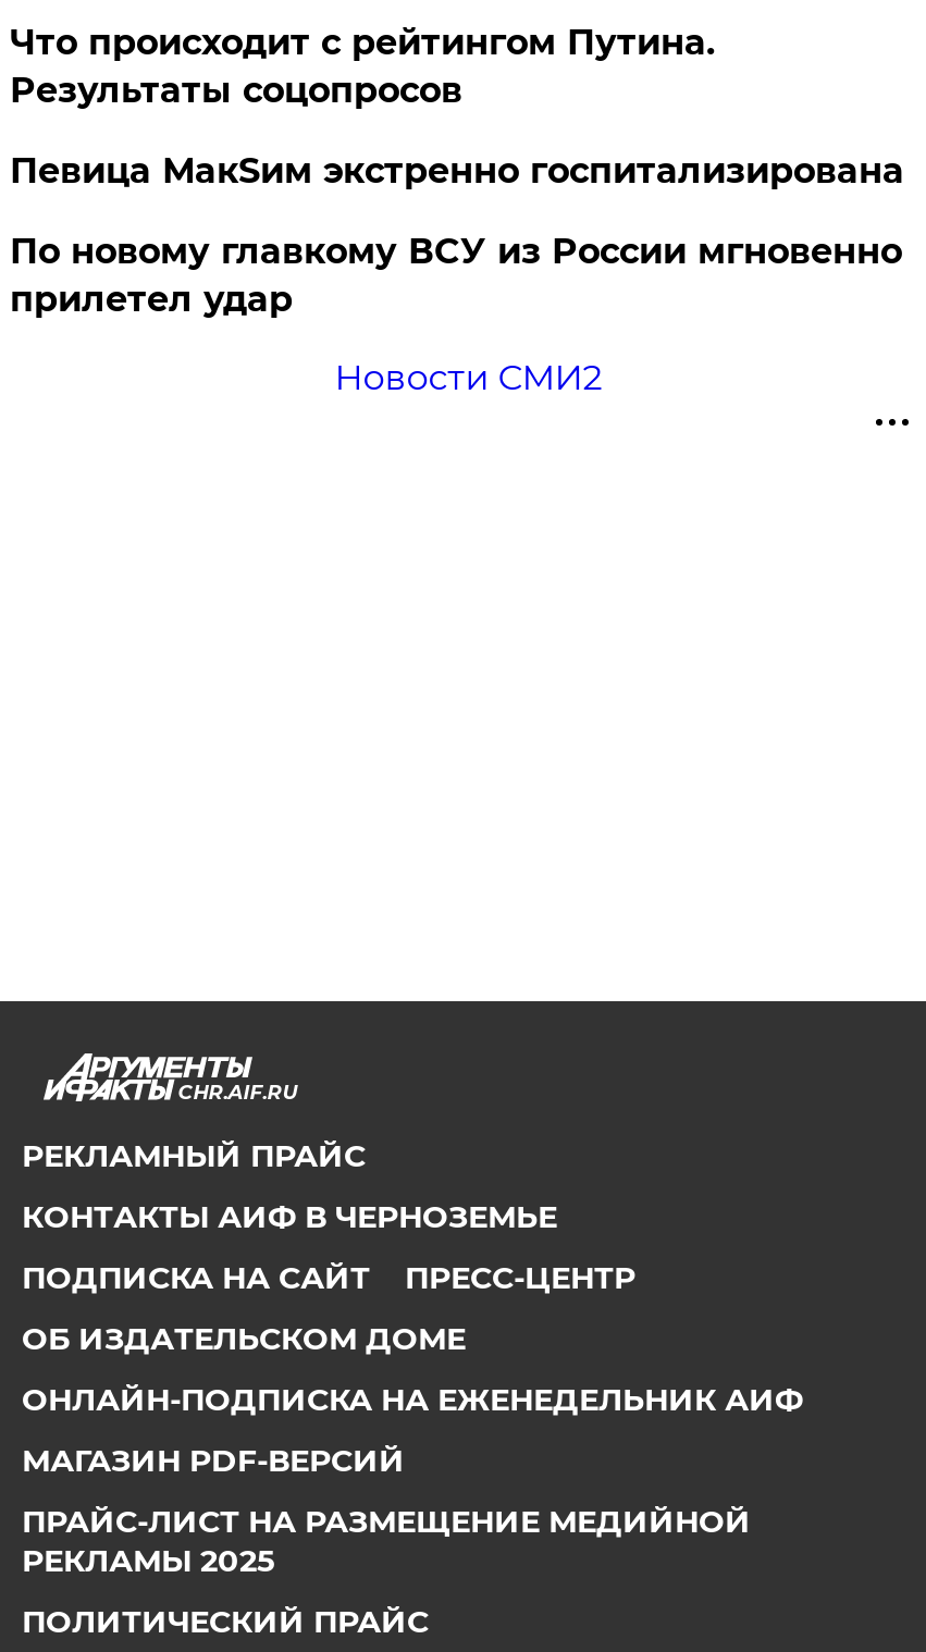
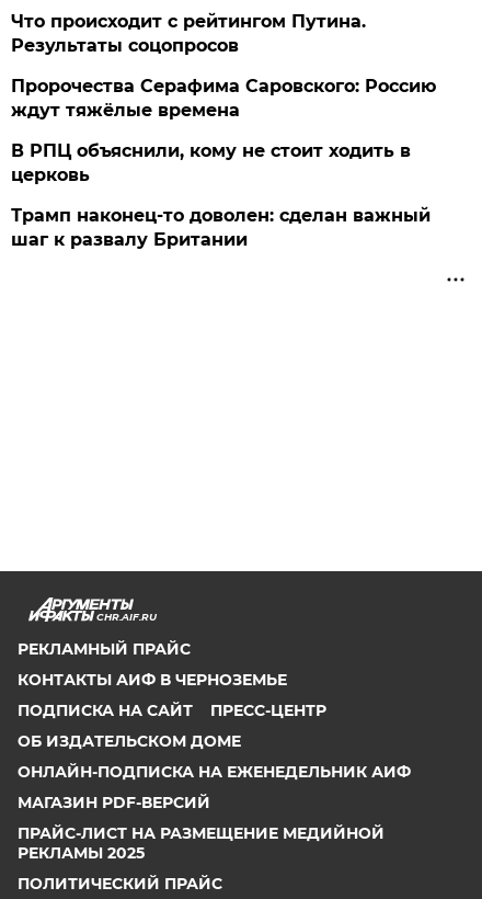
- Певица МакSим экстренно госпитализирована
+ Пророчества Серафима Саровского: Россию
+ ждут тяжёлые времена

- По новому главкому ВСУ из России мгновенно
- прилетел удар
+ В РПЦ объяснили, кому не стоит ходить в
+ церковь

- Новости СМИ2
+ Трамп наконец-то доволен: сделан важный
+ шаг к развалу Британии
